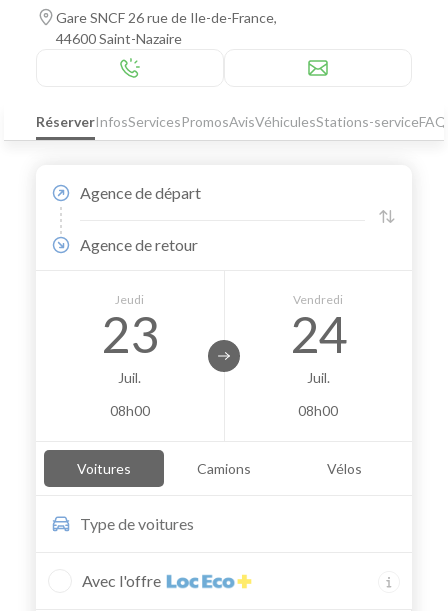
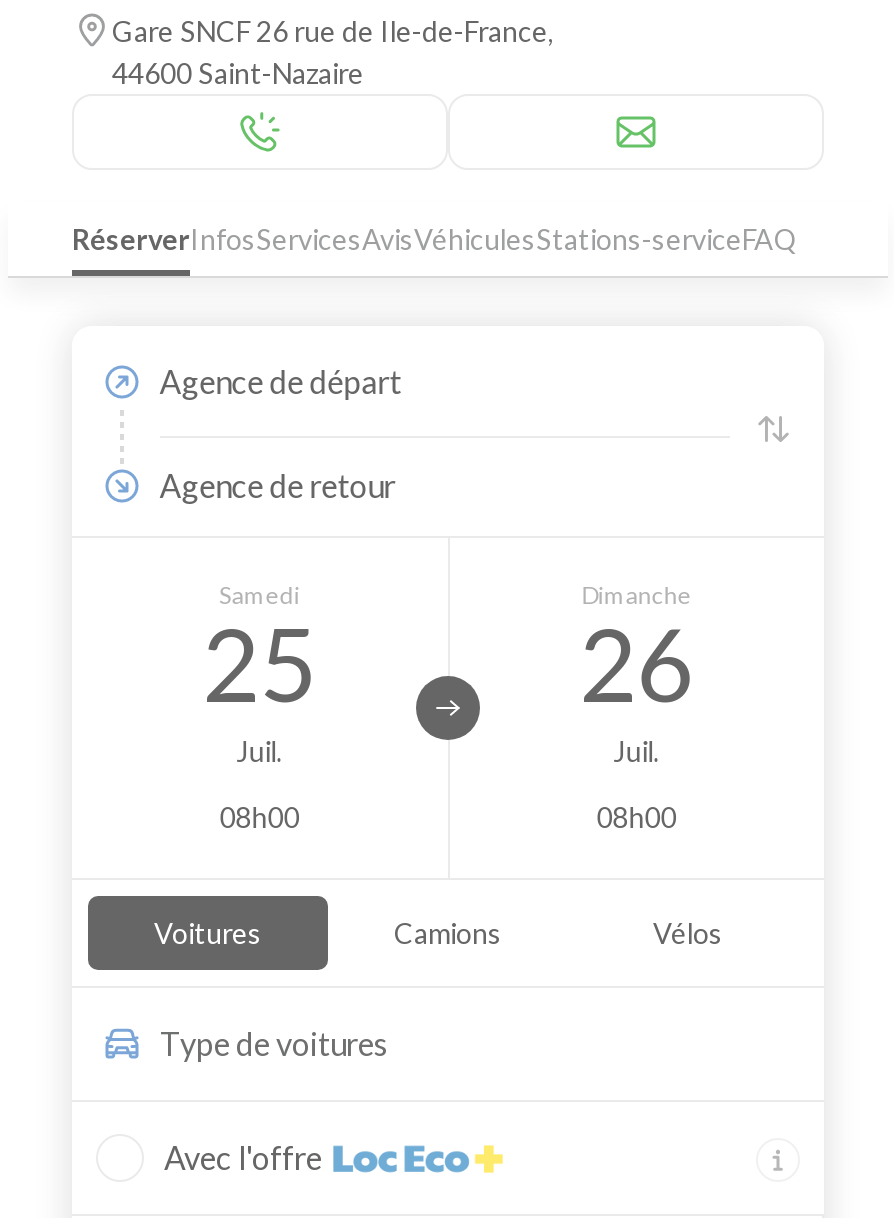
- Réserver InfosServices PromosAvisVéhiculesStations-serviceFAQ
+ Réserver InfosServicesAvisVéhiculesStations-serviceFAQ

- Jeudi
- 23
+ Samedi
+ 25

- Vendredi
- 24
+ Dimanche
+ 26
